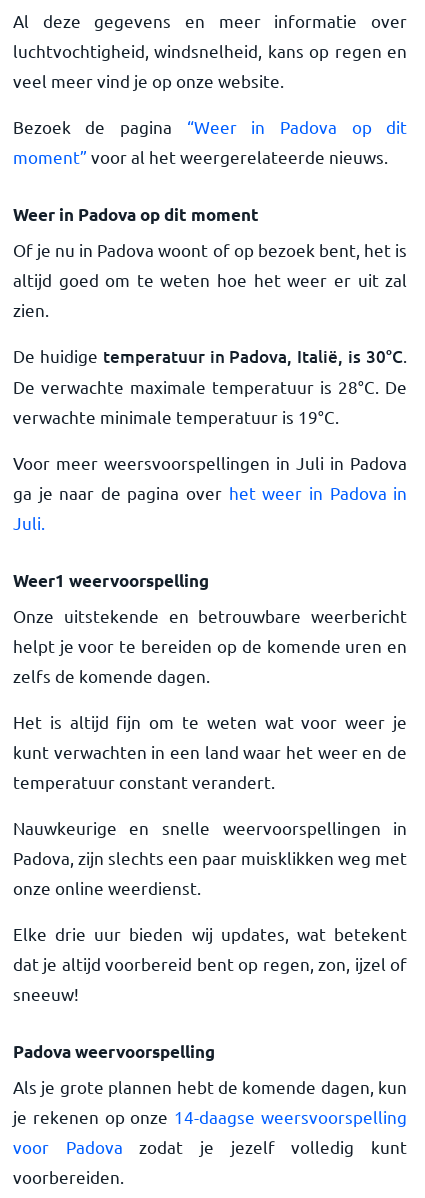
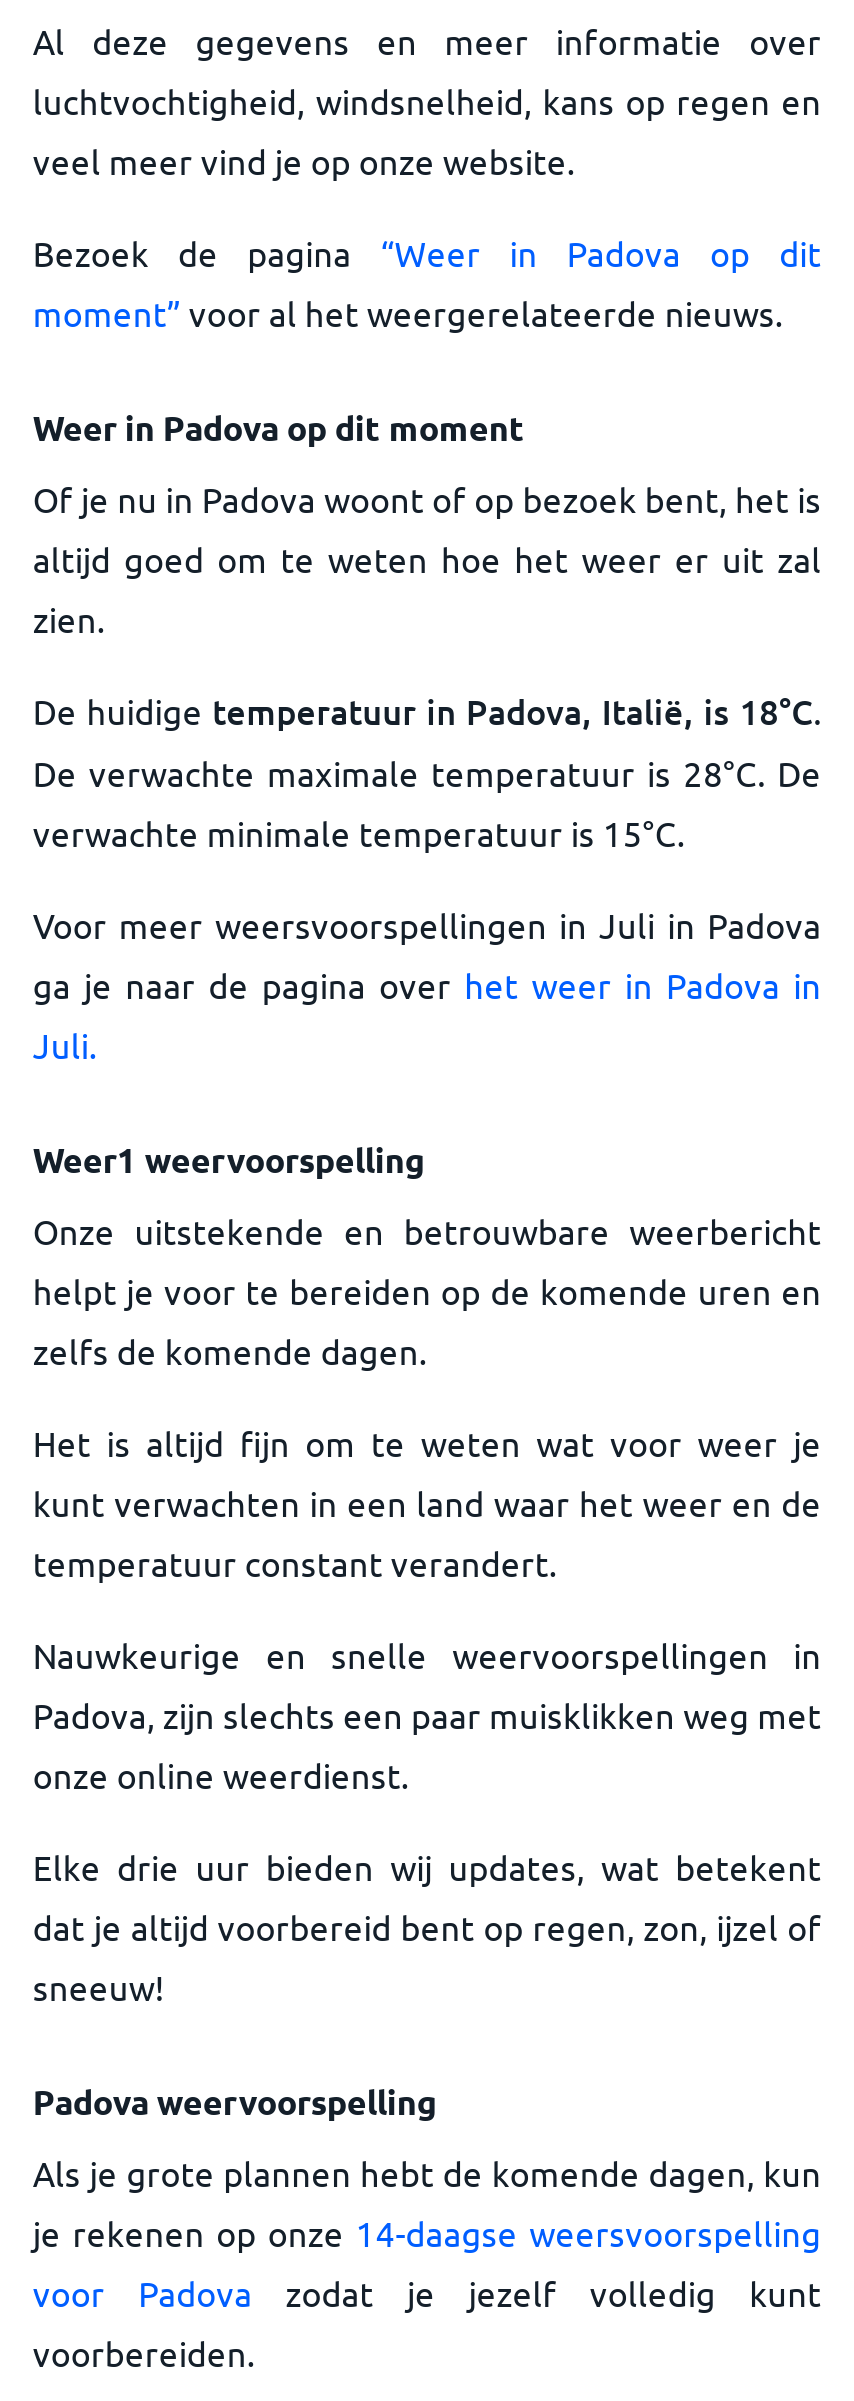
- De huidige temperatuur in Padova, Italië, is 30°C.
+ De huidige temperatuur in Padova, Italië, is 18°C.

- verwachte minimale temperatuur is 19°C.
+ verwachte minimale temperatuur is 15°C.
